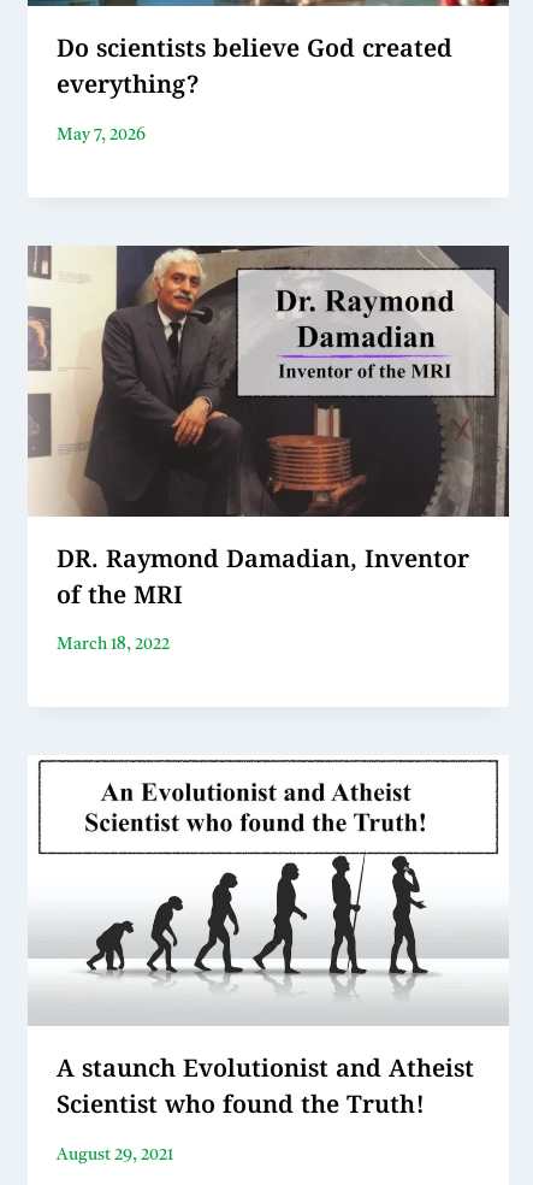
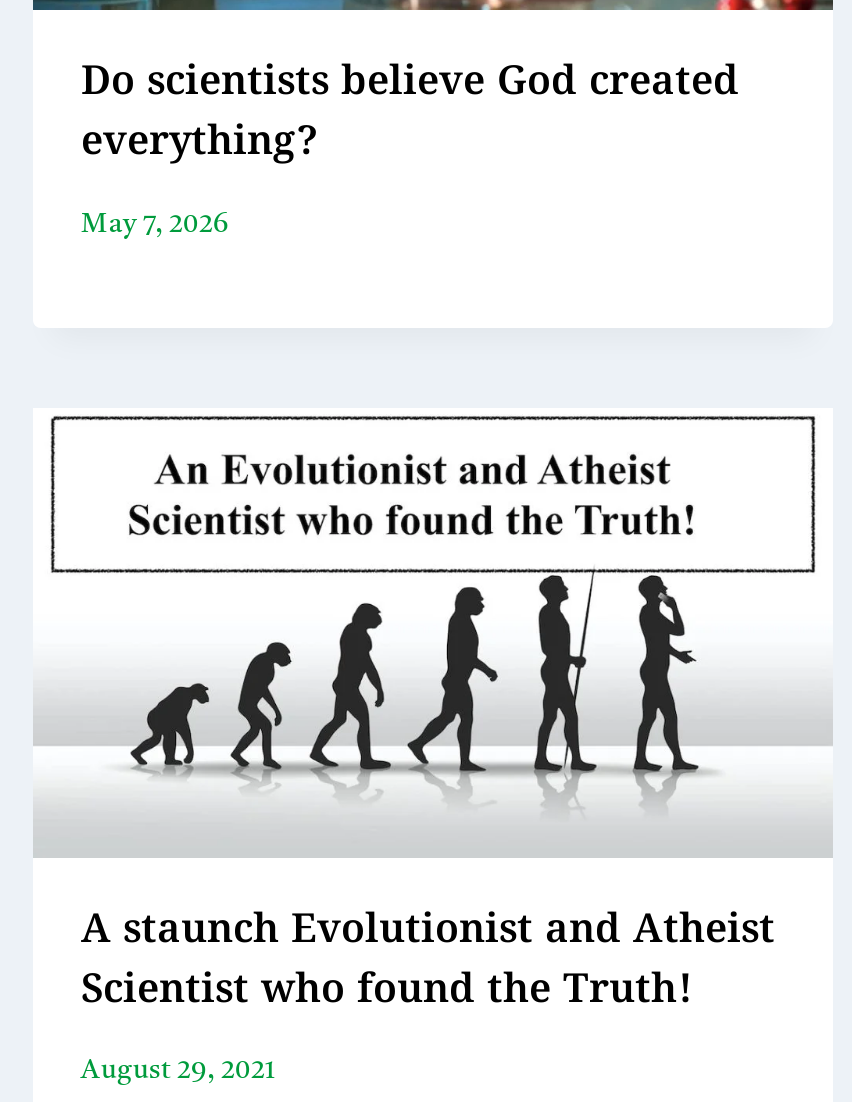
- [image]
- DR. Raymond Damadian, Inventor
- of the MRI
- March 18, 2022
